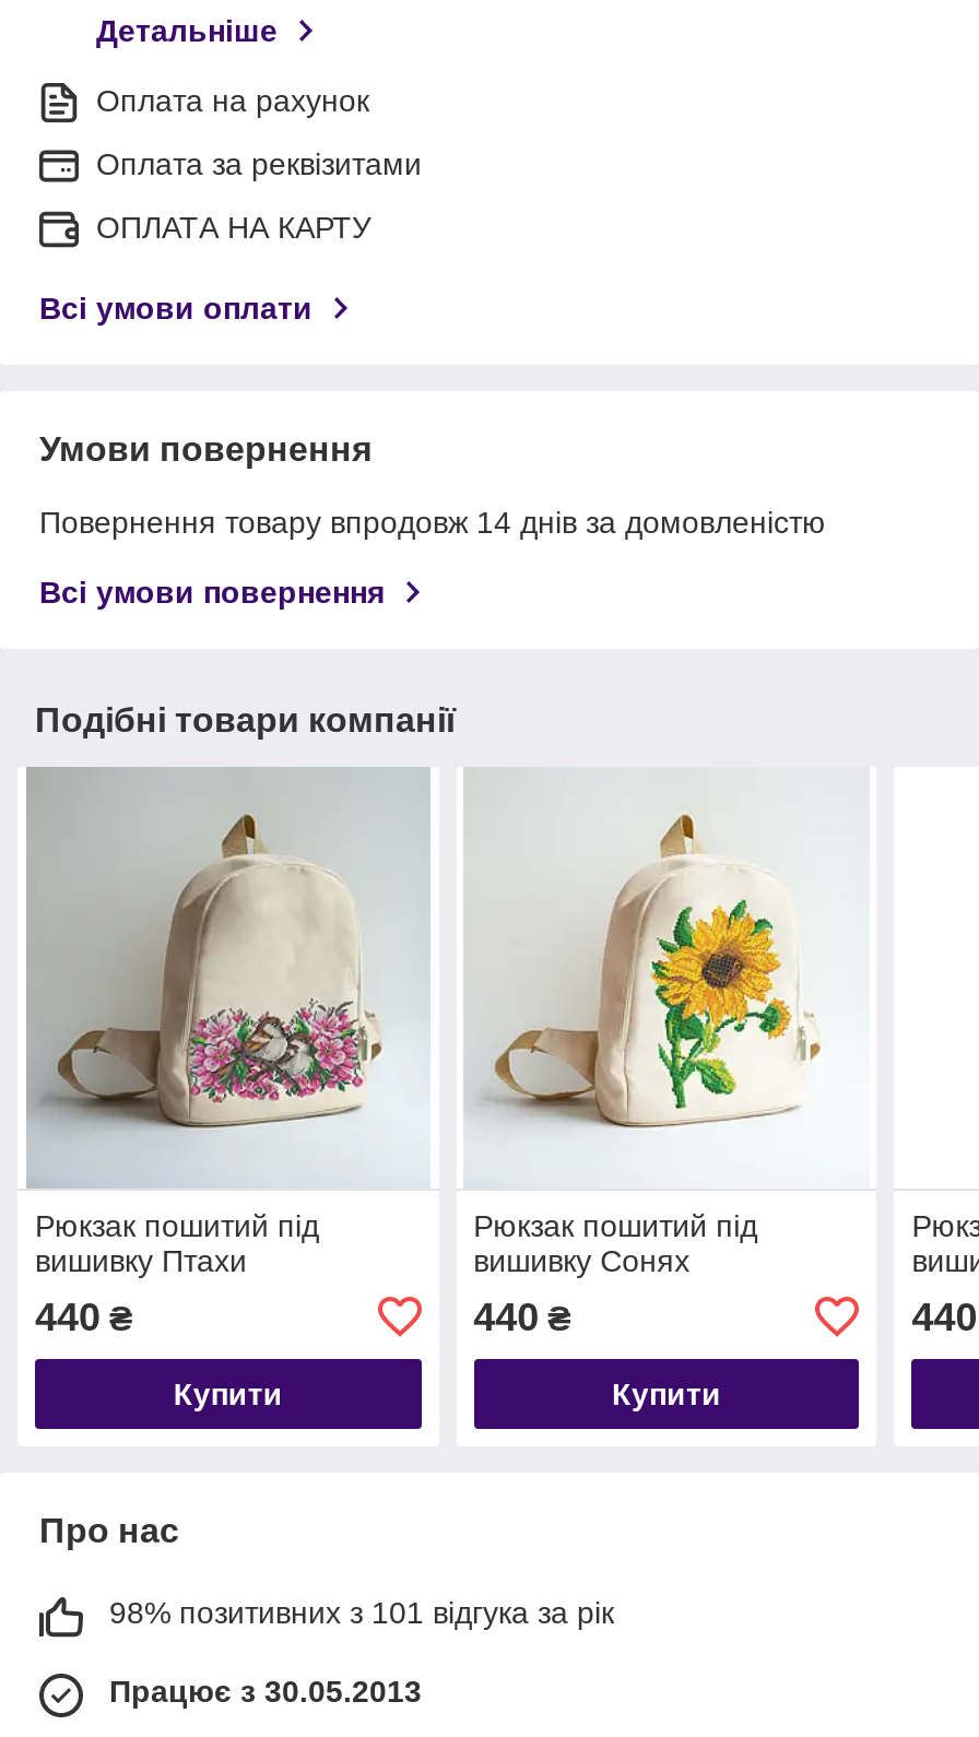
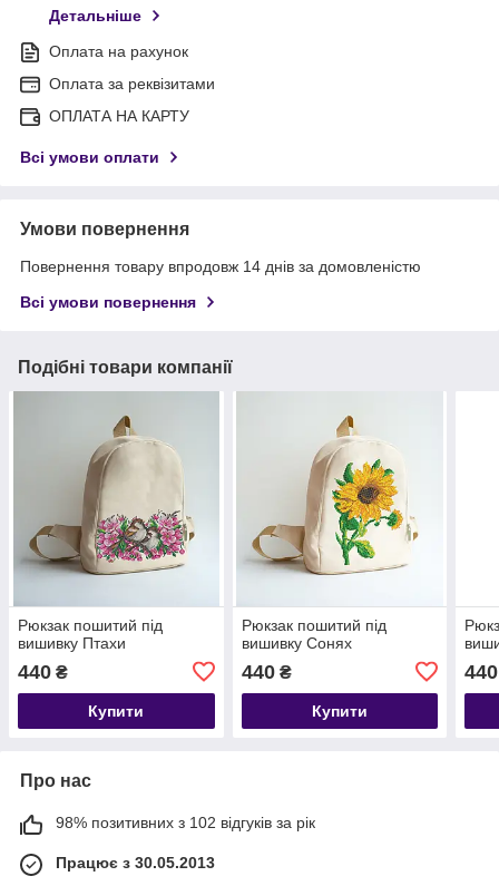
- 98% позитивних з 101 відгука за рік
+ 98% позитивних з 102 відгуків за рік
